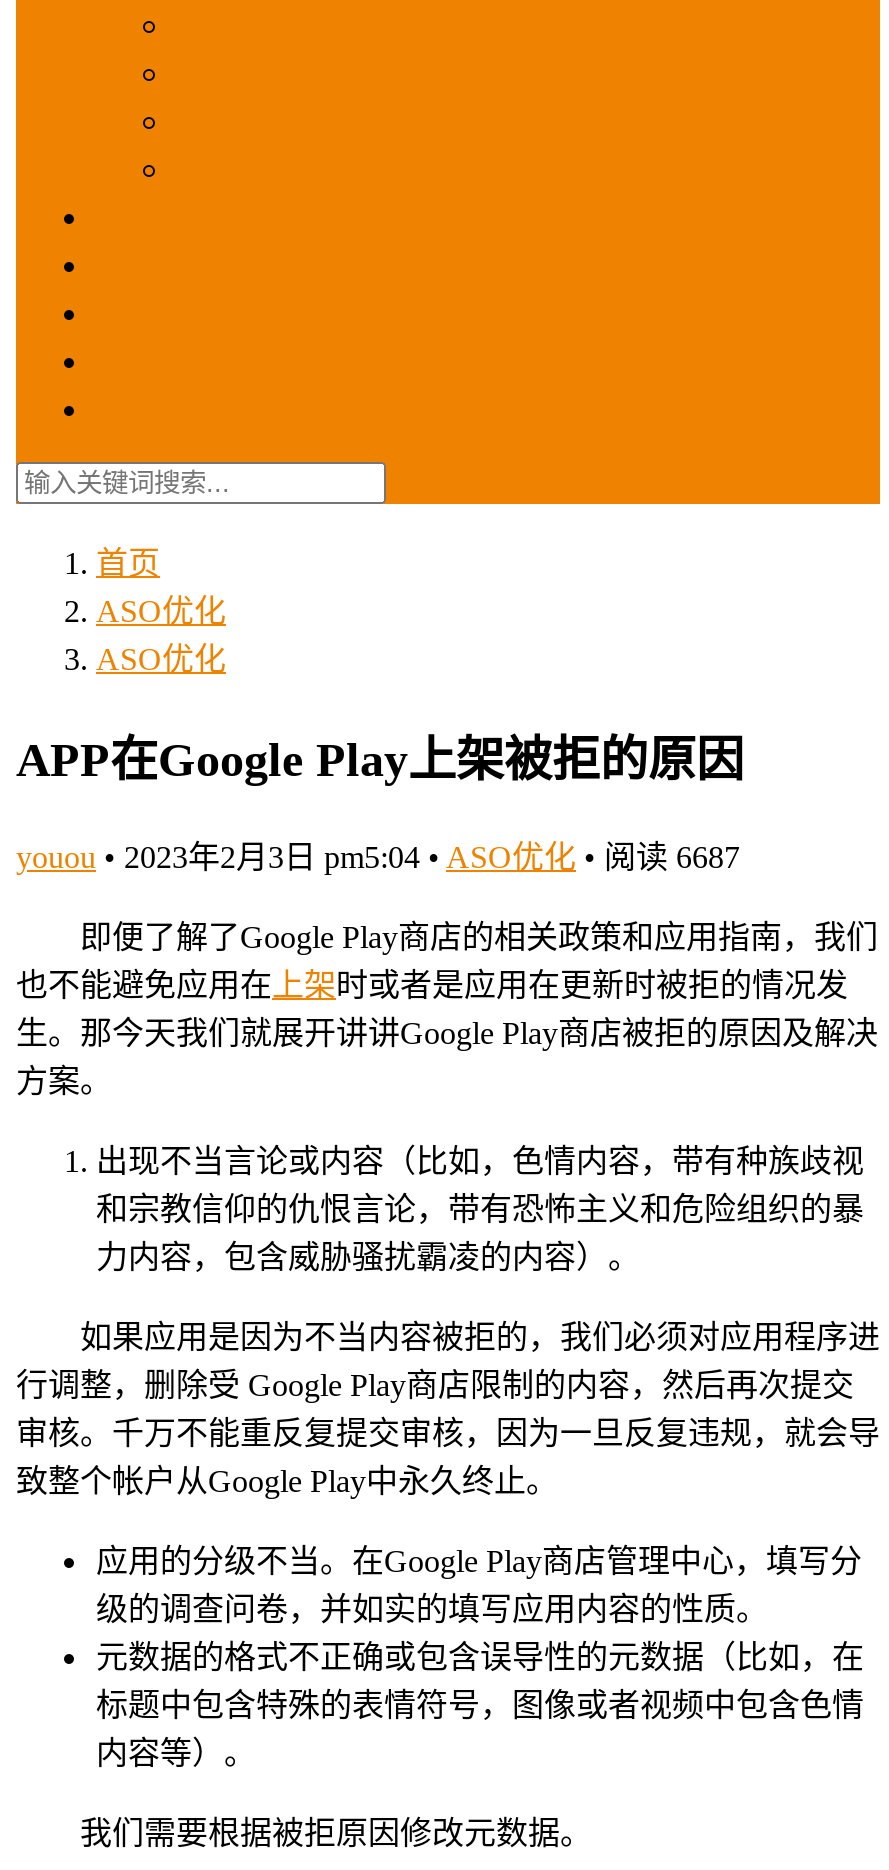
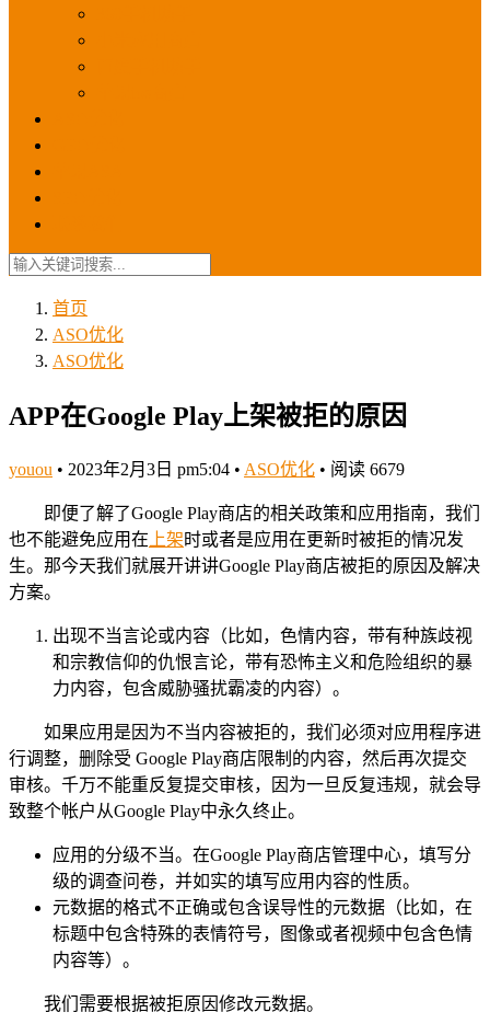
- youou • 2023年2月3日 pm5:04 • ASO优化 • 阅读 6687
+ youou • 2023年2月3日 pm5:04 • ASO优化 • 阅读 6679
